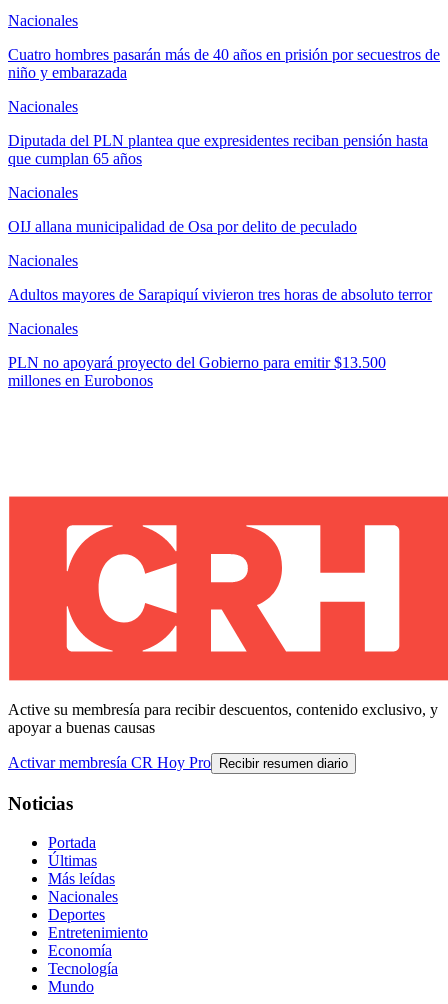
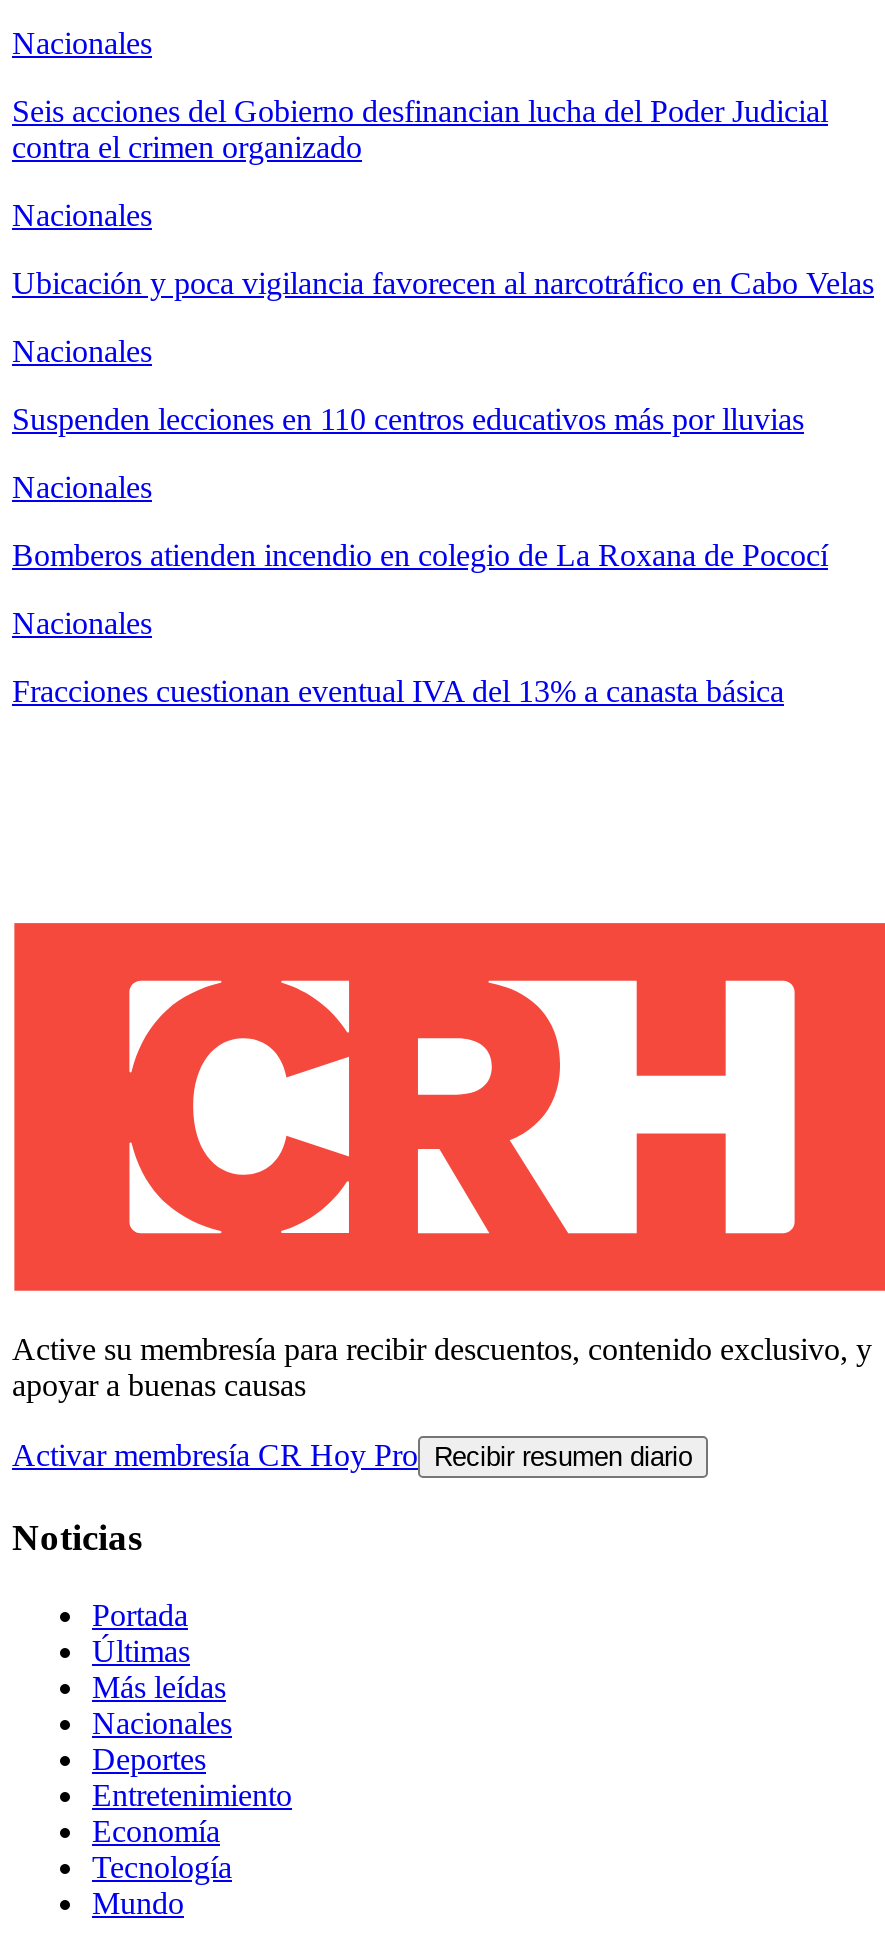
- Cuatro hombres pasarán más de 40 años en prisión por secuestros de
- niño y embarazada
+ Seis acciones del Gobierno desfinancian lucha del Poder Judicial
+ contra el crimen organizado

- Diputada del PLN plantea que expresidentes reciban pensión hasta
- que cumplan 65 años
+ Ubicación y poca vigilancia favorecen al narcotráfico en Cabo Velas

- OIJ allana municipalidad de Osa por delito de peculado
+ Suspenden lecciones en 110 centros educativos más por lluvias

- Adultos mayores de Sarapiquí vivieron tres horas de absoluto terror
+ Bomberos atienden incendio en colegio de La Roxana de Pococí

- PLN no apoyará proyecto del Gobierno para emitir $13.500
- millones en Eurobonos
+ Fracciones cuestionan eventual IVA del 13% a canasta básica
